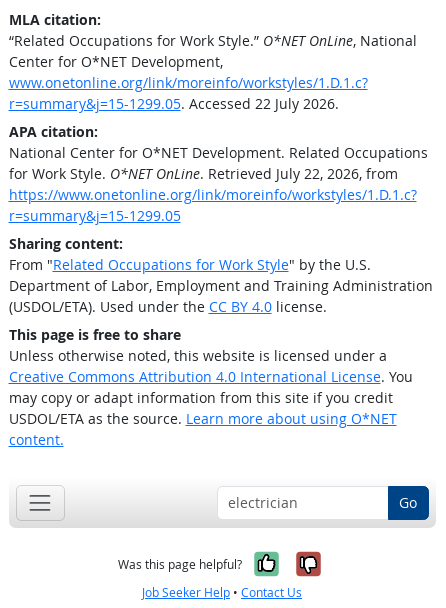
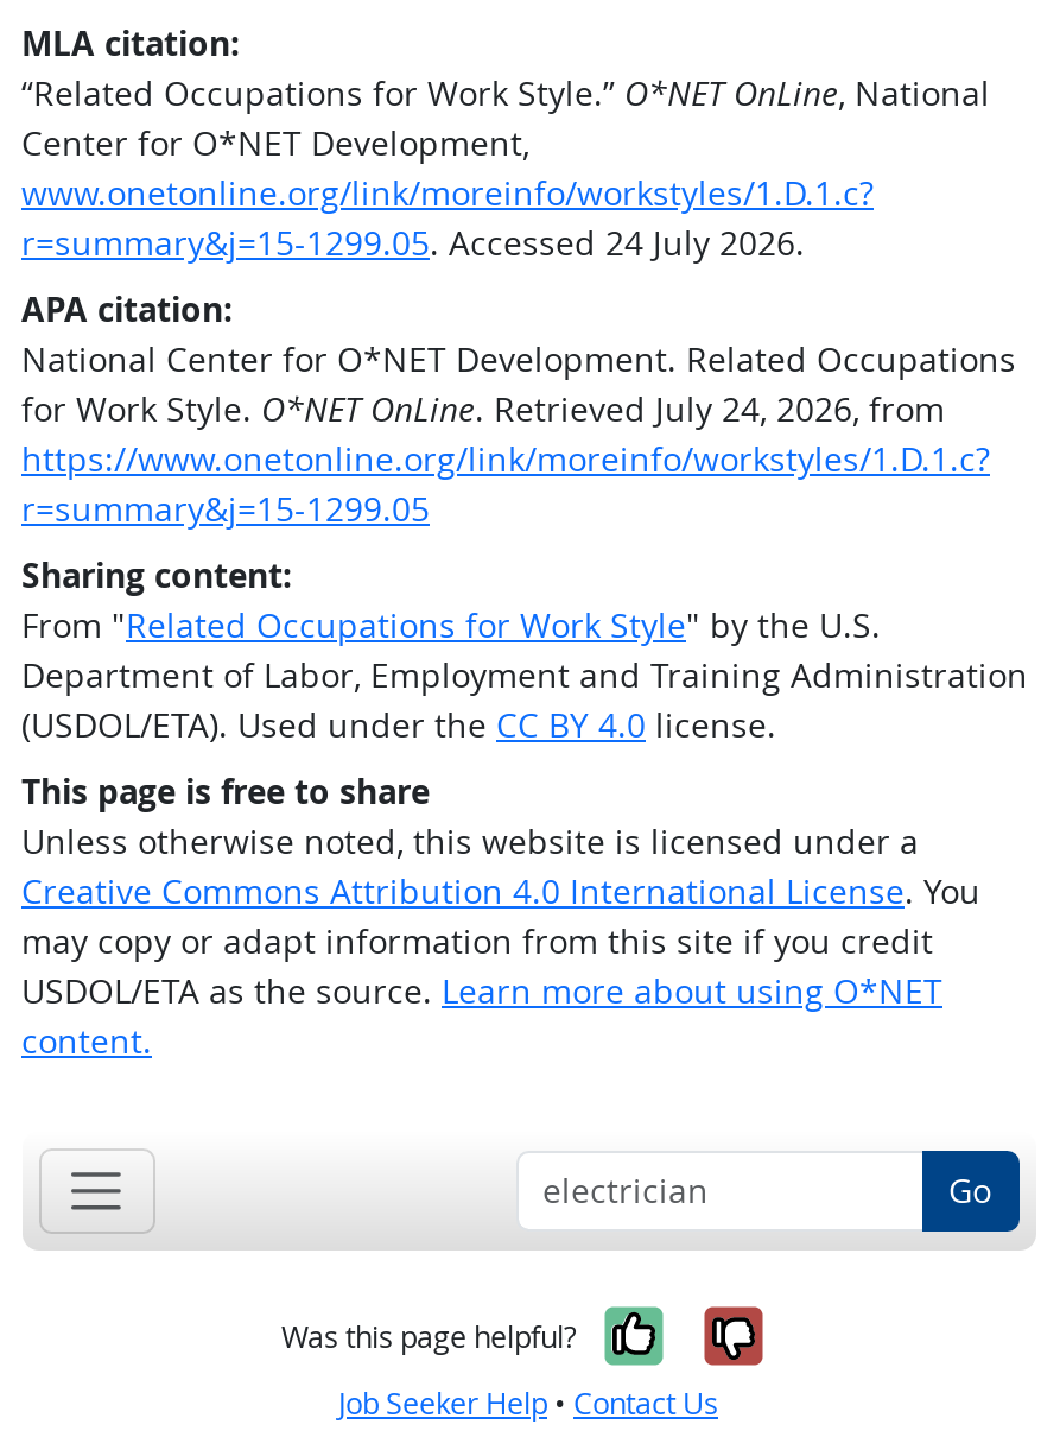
- r=summary&j=15-1299.05. Accessed 22 July 2026.
+ r=summary&j=15-1299.05. Accessed 24 July 2026.

- for Work Style. O*NET OnLine. Retrieved July 22, 2026, from
+ for Work Style. O*NET OnLine. Retrieved July 24, 2026, from
